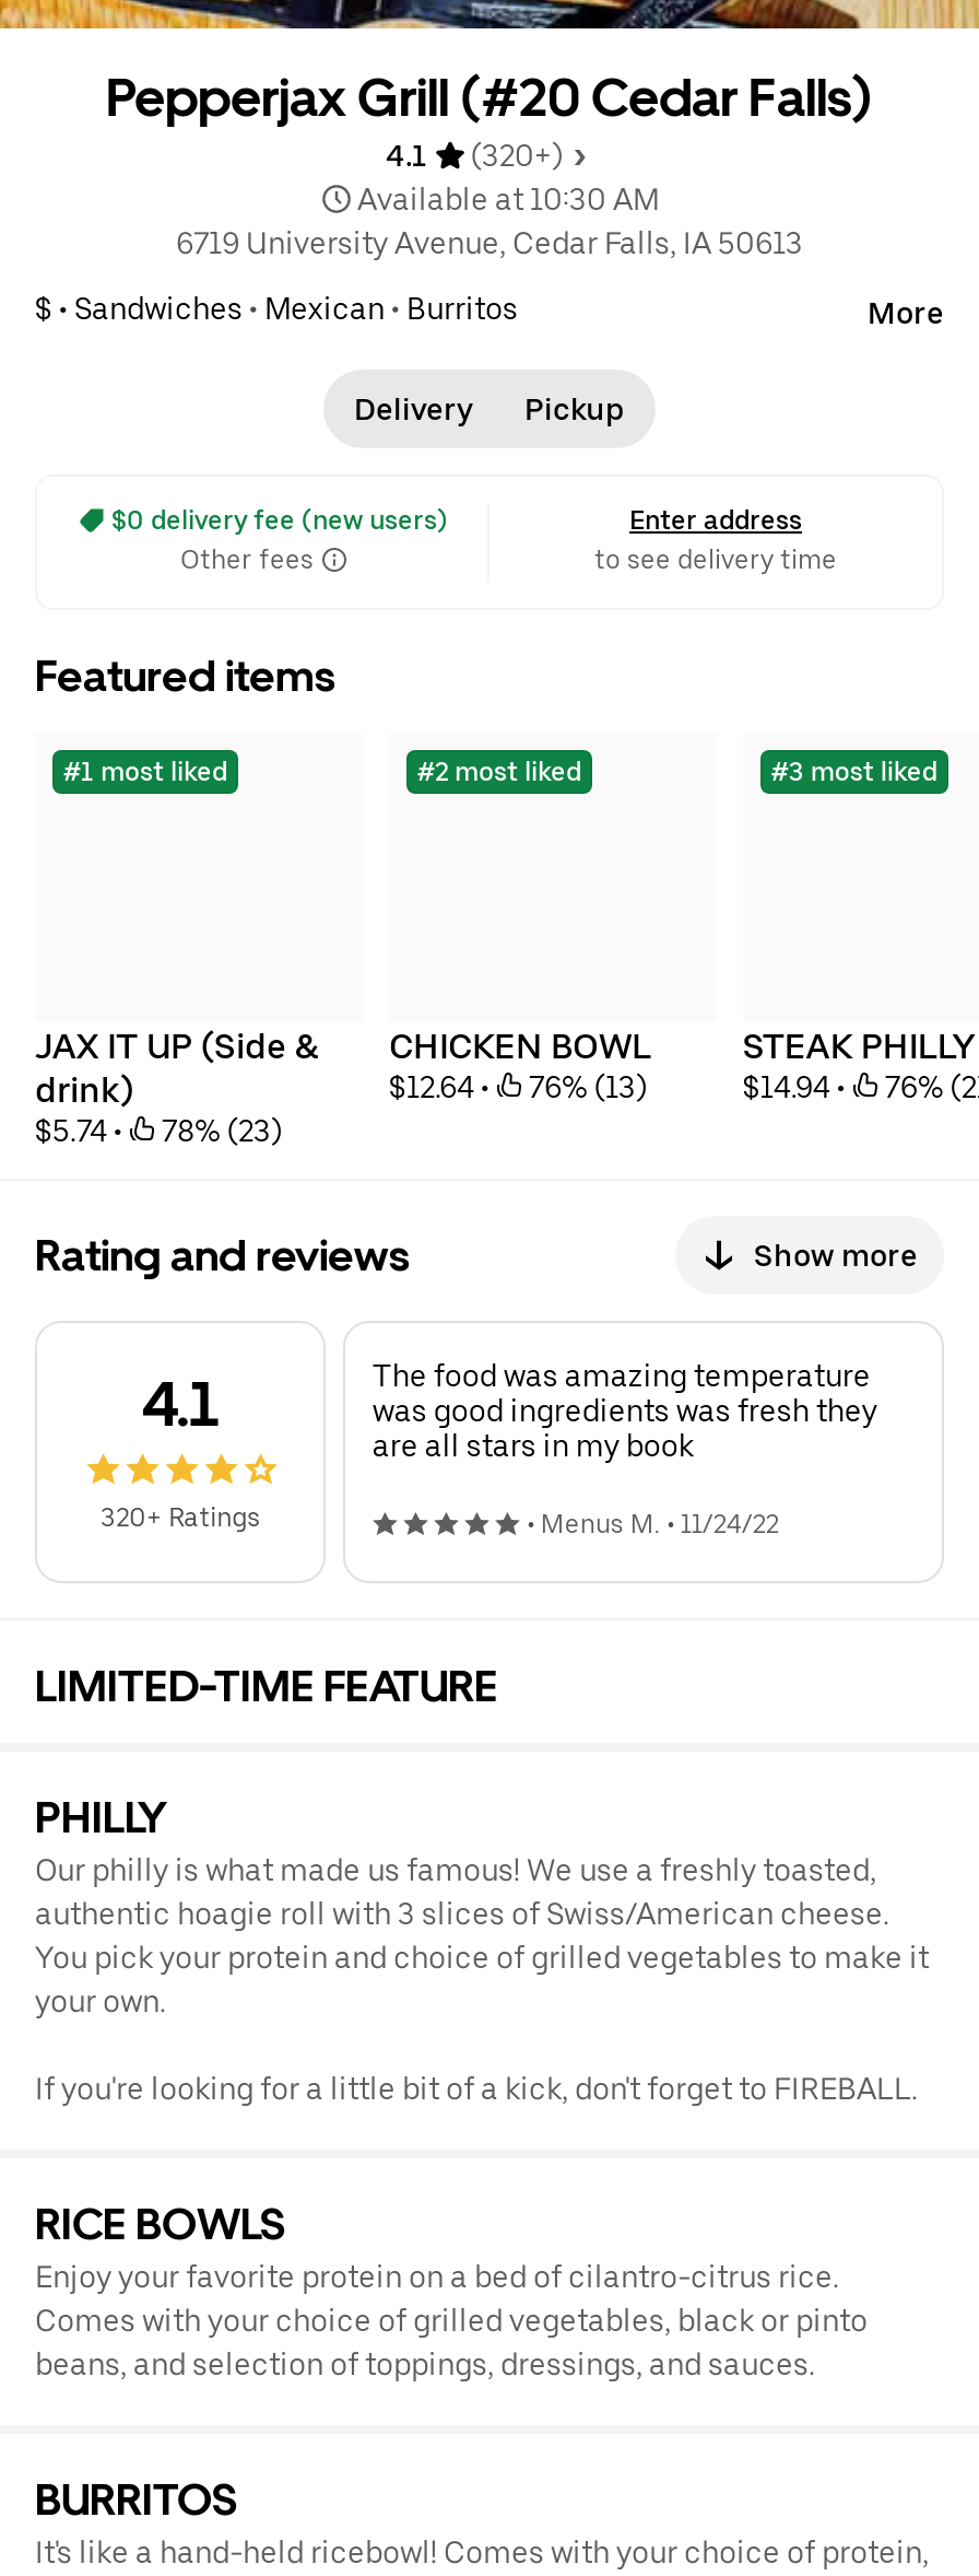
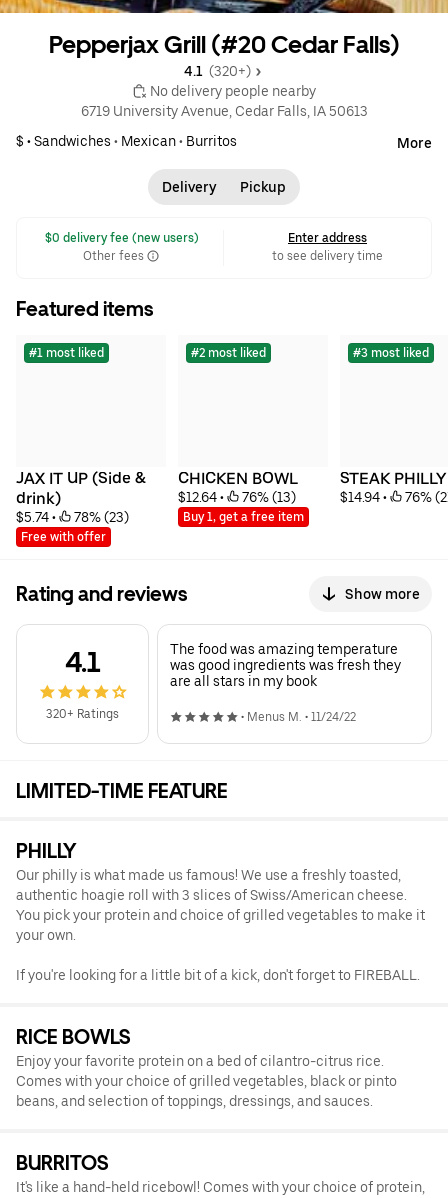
- 4.1
- (320+)
- Available at 10:30 AM
+ 4.1 (320+)
+ No delivery people nearby

+ Free with offer

+ Buy 1, get a free item
